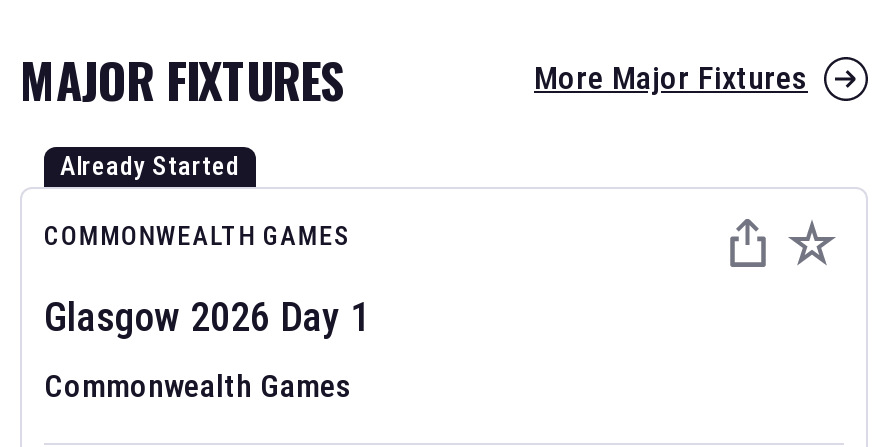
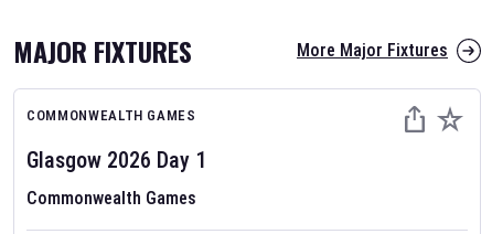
- Already Started
